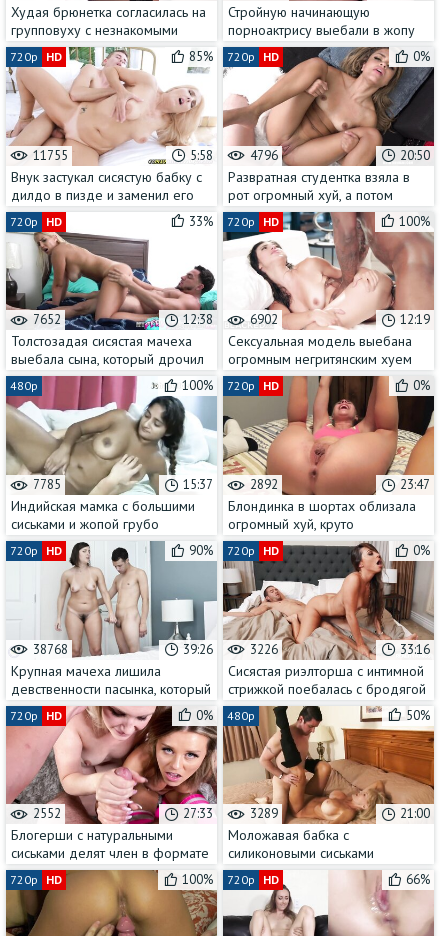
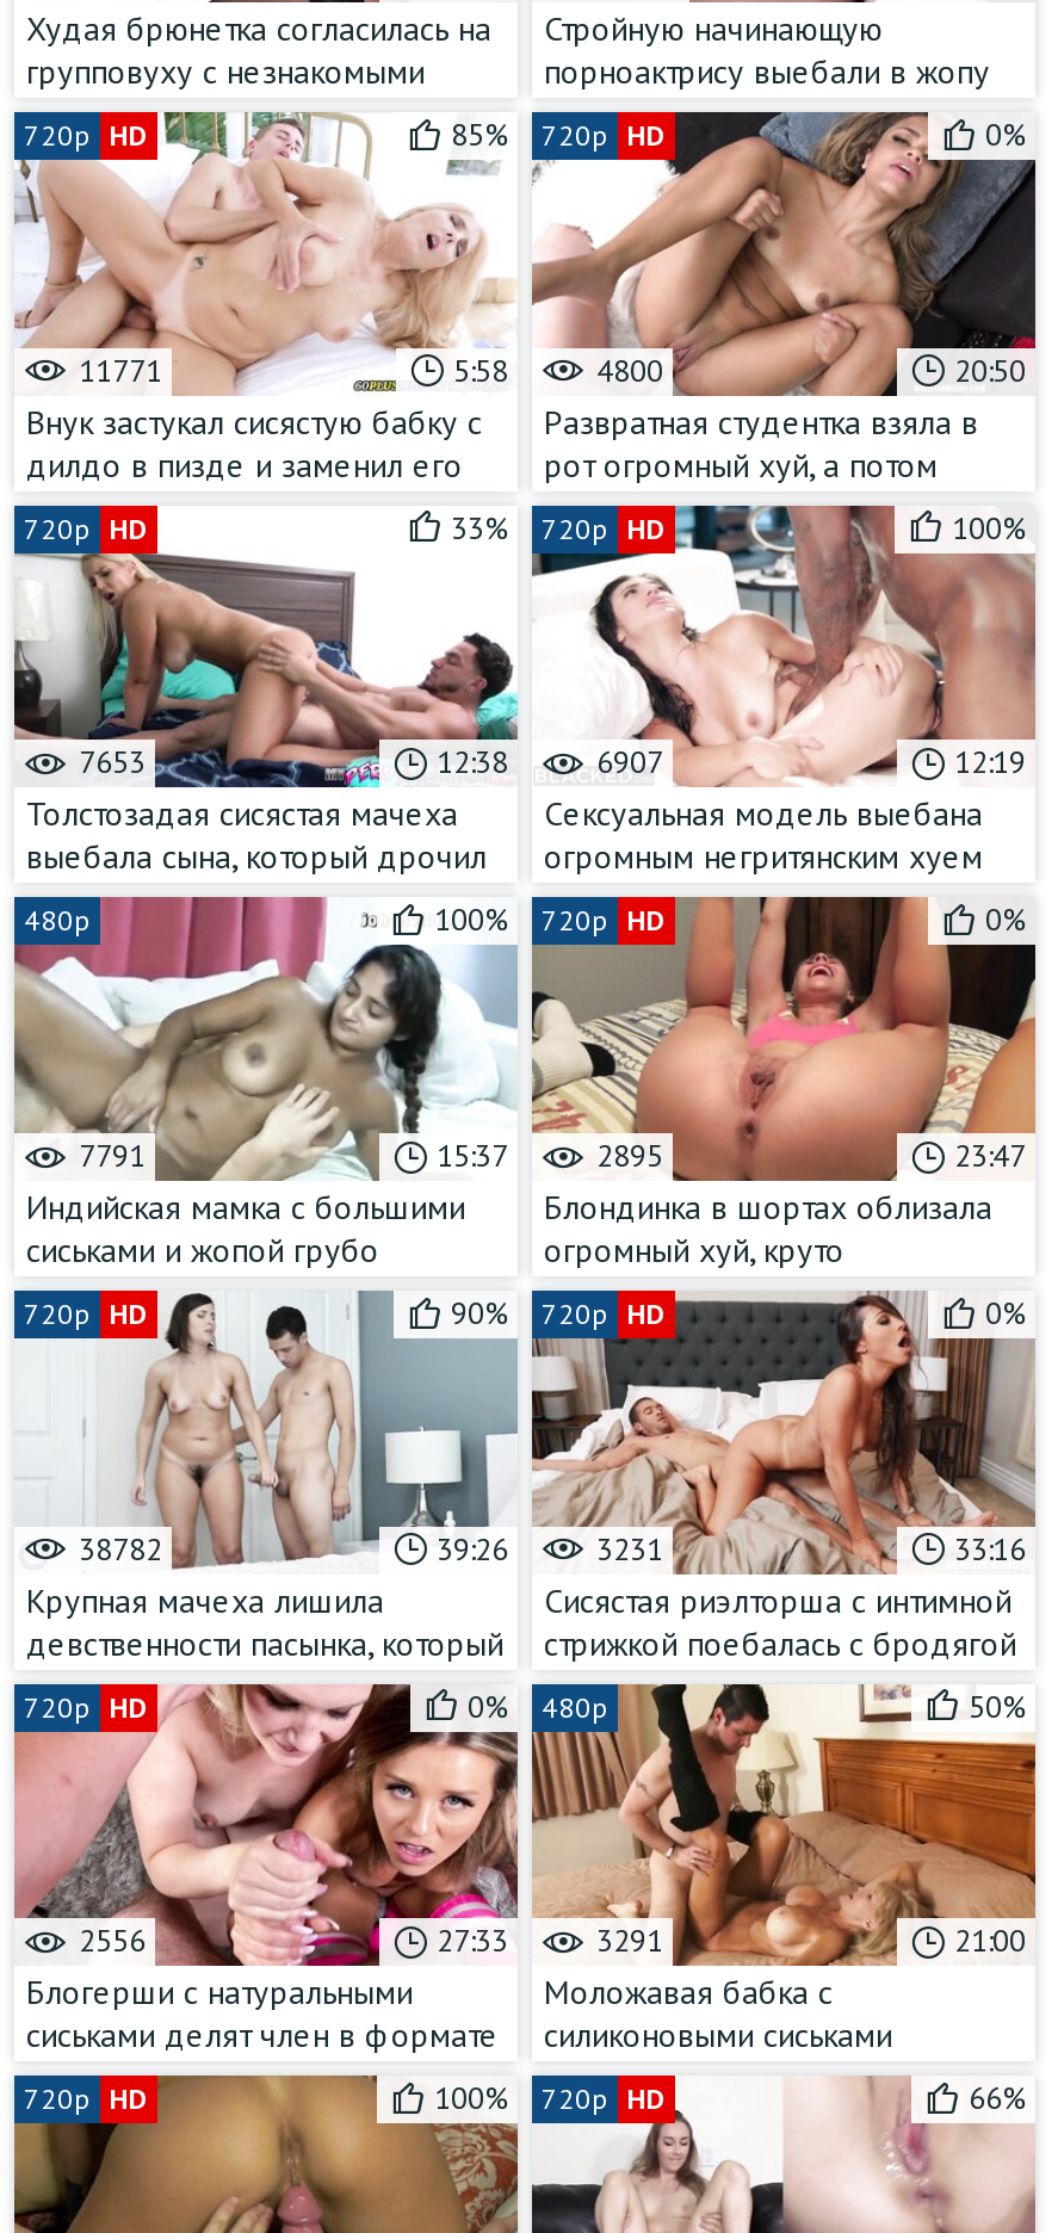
- 11755
+ 11771

- 5:58 4796
+ 5:58 4800

- 7652
+ 7653

- 12:38 6902
+ 12:38 6907

- 7785
+ 7791

- 15:37 2892
+ 15:37 2895

- 38768
+ 38782

- 39:26 3226
+ 39:26 3231

- 2552
+ 2556

- 27:33 3289
+ 27:33 3291
